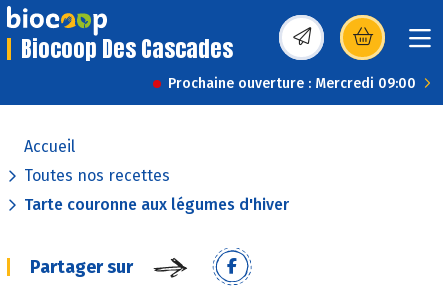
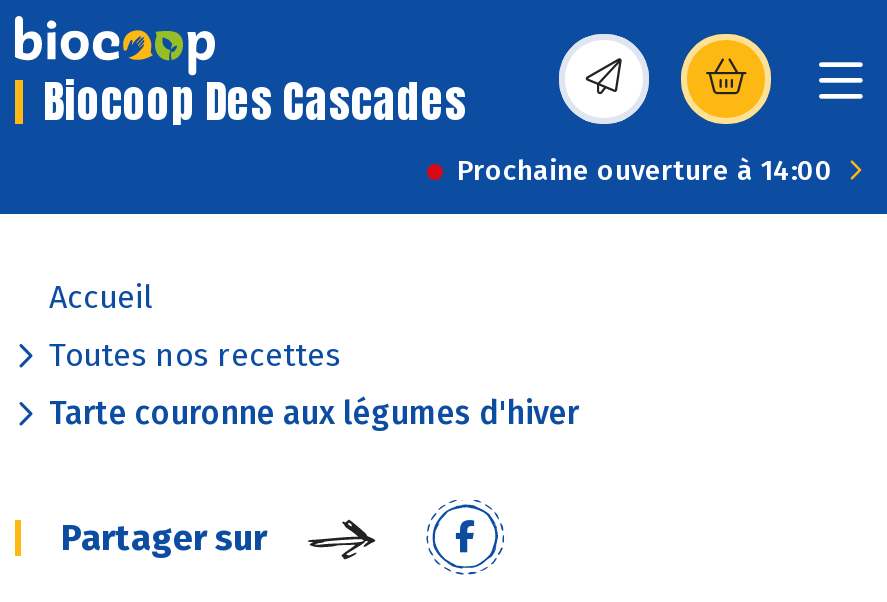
- Prochaine ouverture : Mercredi 09:00
+ Prochaine ouverture à 14:00
